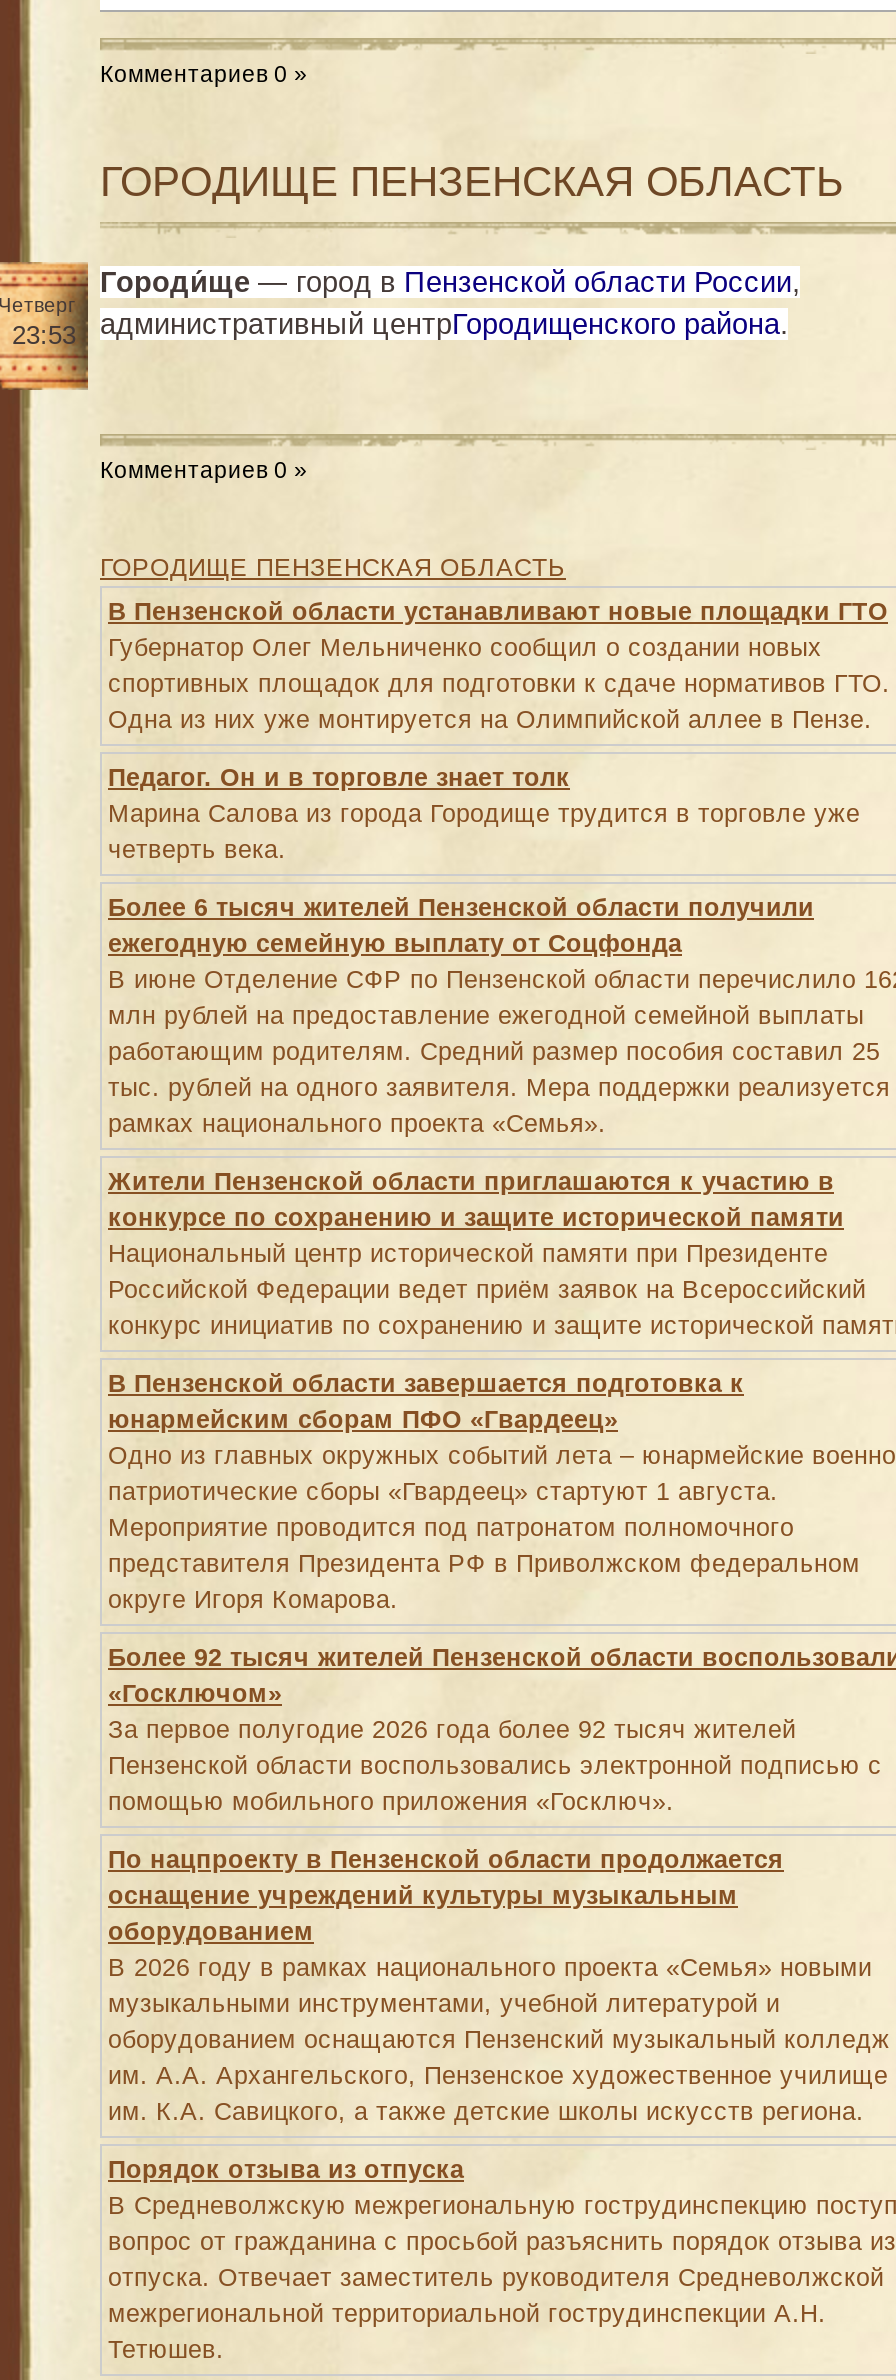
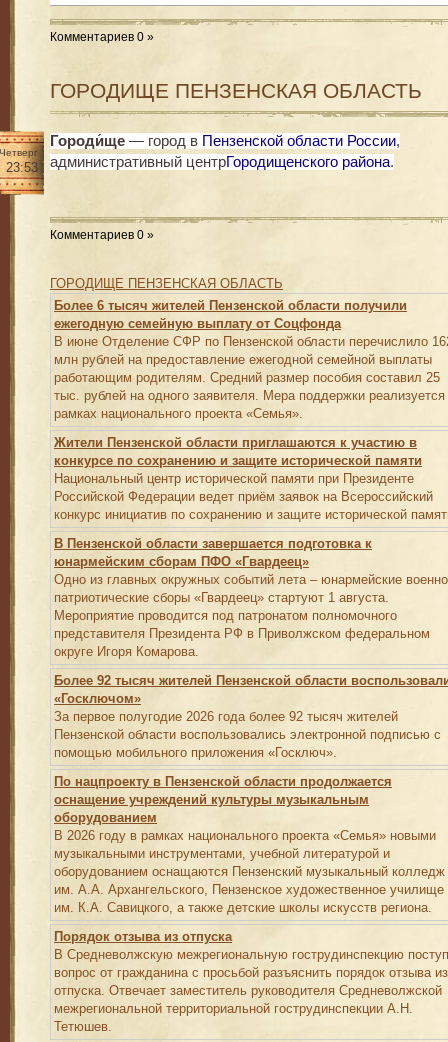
- В Пензенской области устанавливают новые площадки ГТО
- Губернатор Олег Мельниченко сообщил о создании новых
- спортивных площадок для подготовки к сдаче нормативов ГТО.
- Одна из них уже монтируется на Олимпийской аллее в Пензе.
- Педагог. Он и в торговле знает толк
- Марина Салова из города Городище трудится в торговле уже
- четверть века.
